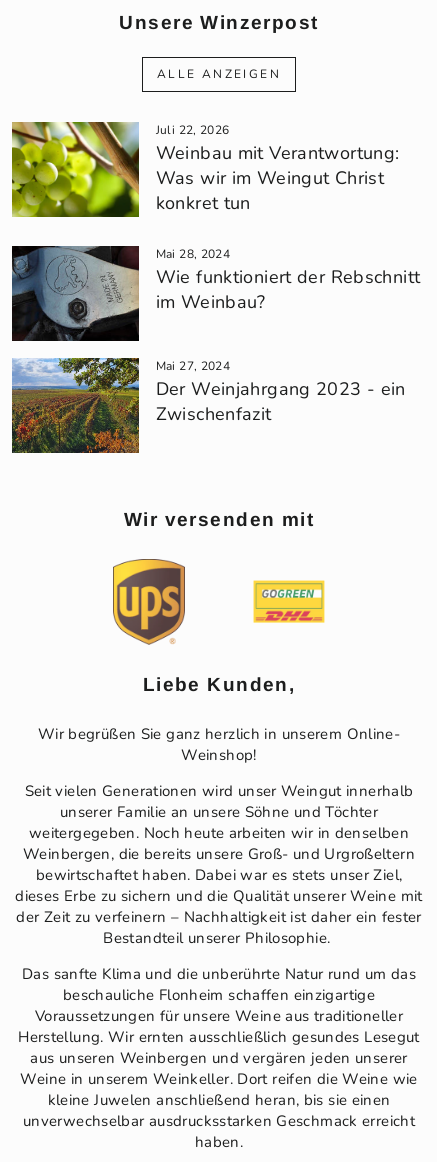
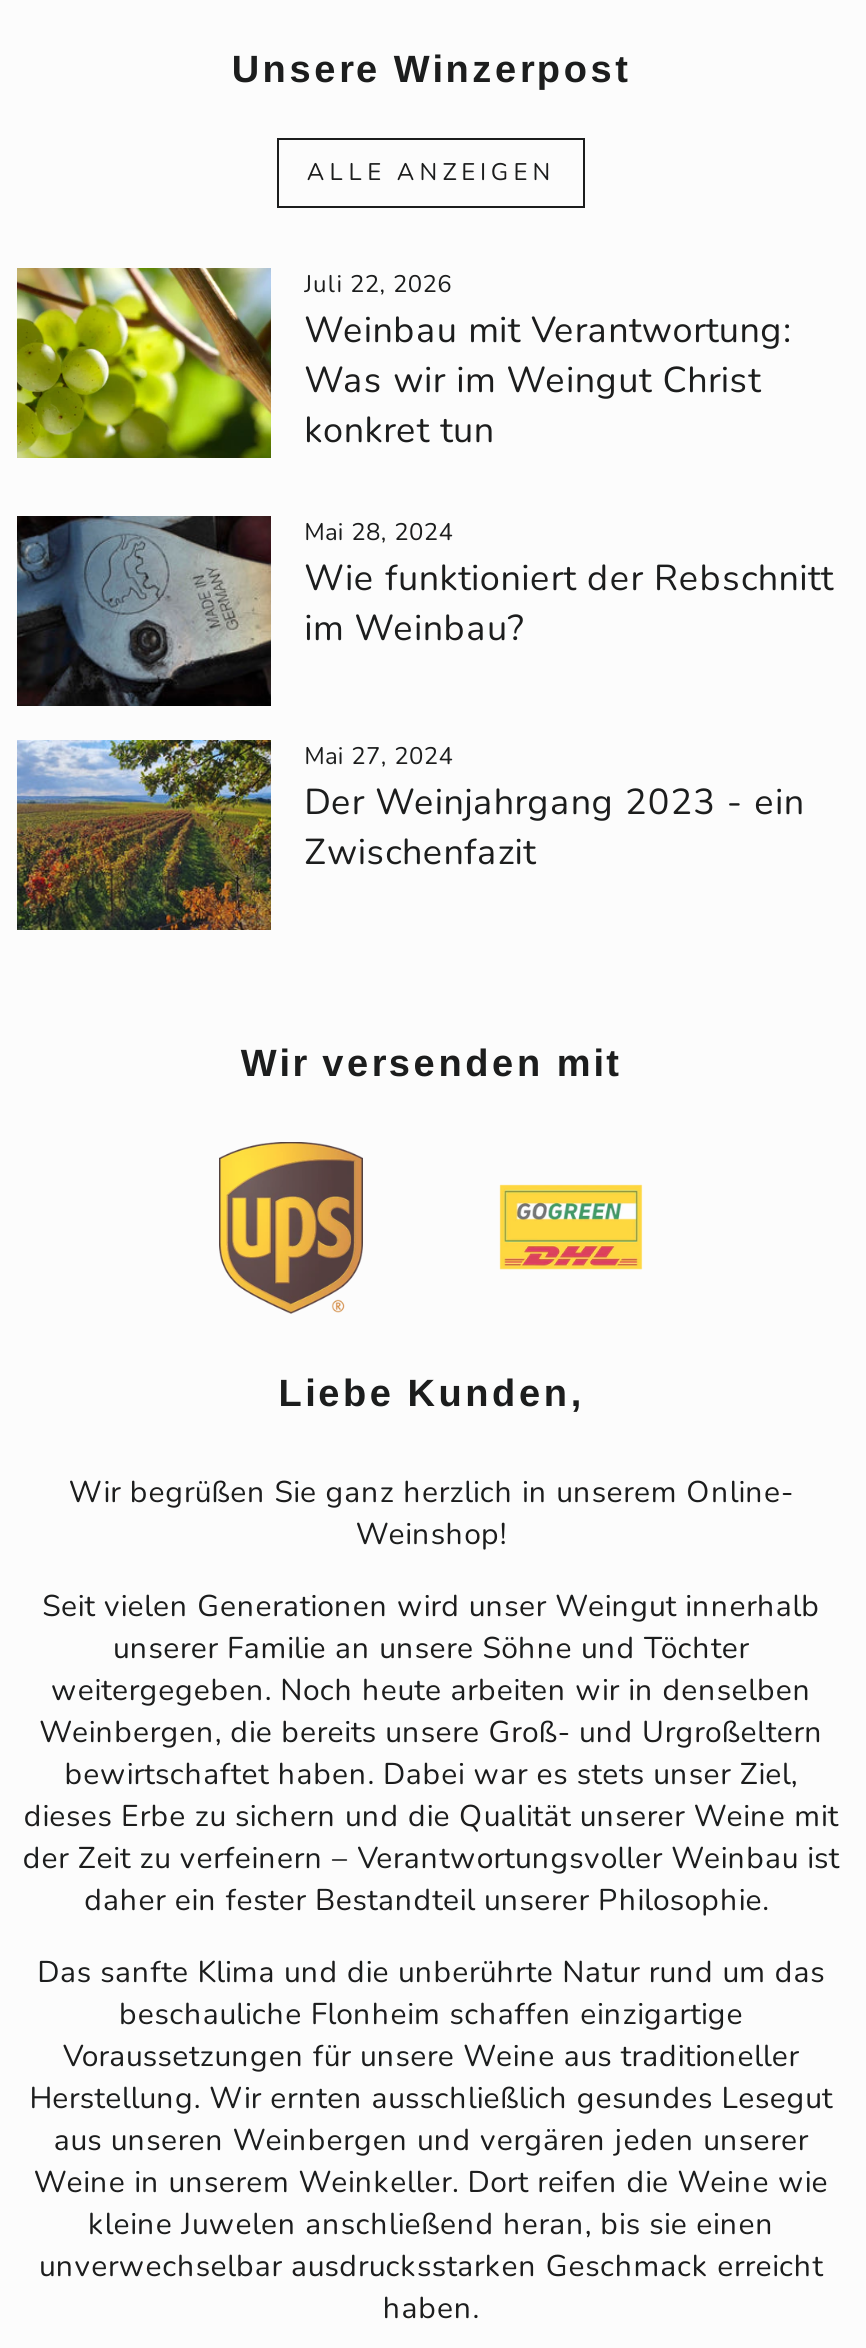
- der Zeit zu verfeinern – Nachhaltigkeit ist daher ein fester
- Bestandteil unserer Philosophie.
+ der Zeit zu verfeinern – Verantwortungsvoller Weinbau ist
+ daher ein fester Bestandteil unserer Philosophie.
